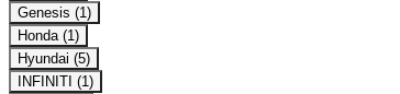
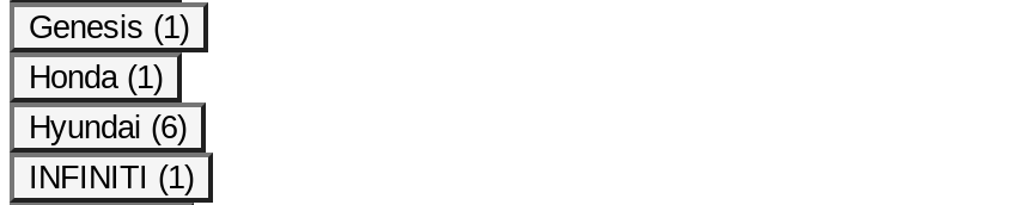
- Hyundai (5)
+ Hyundai (6)
